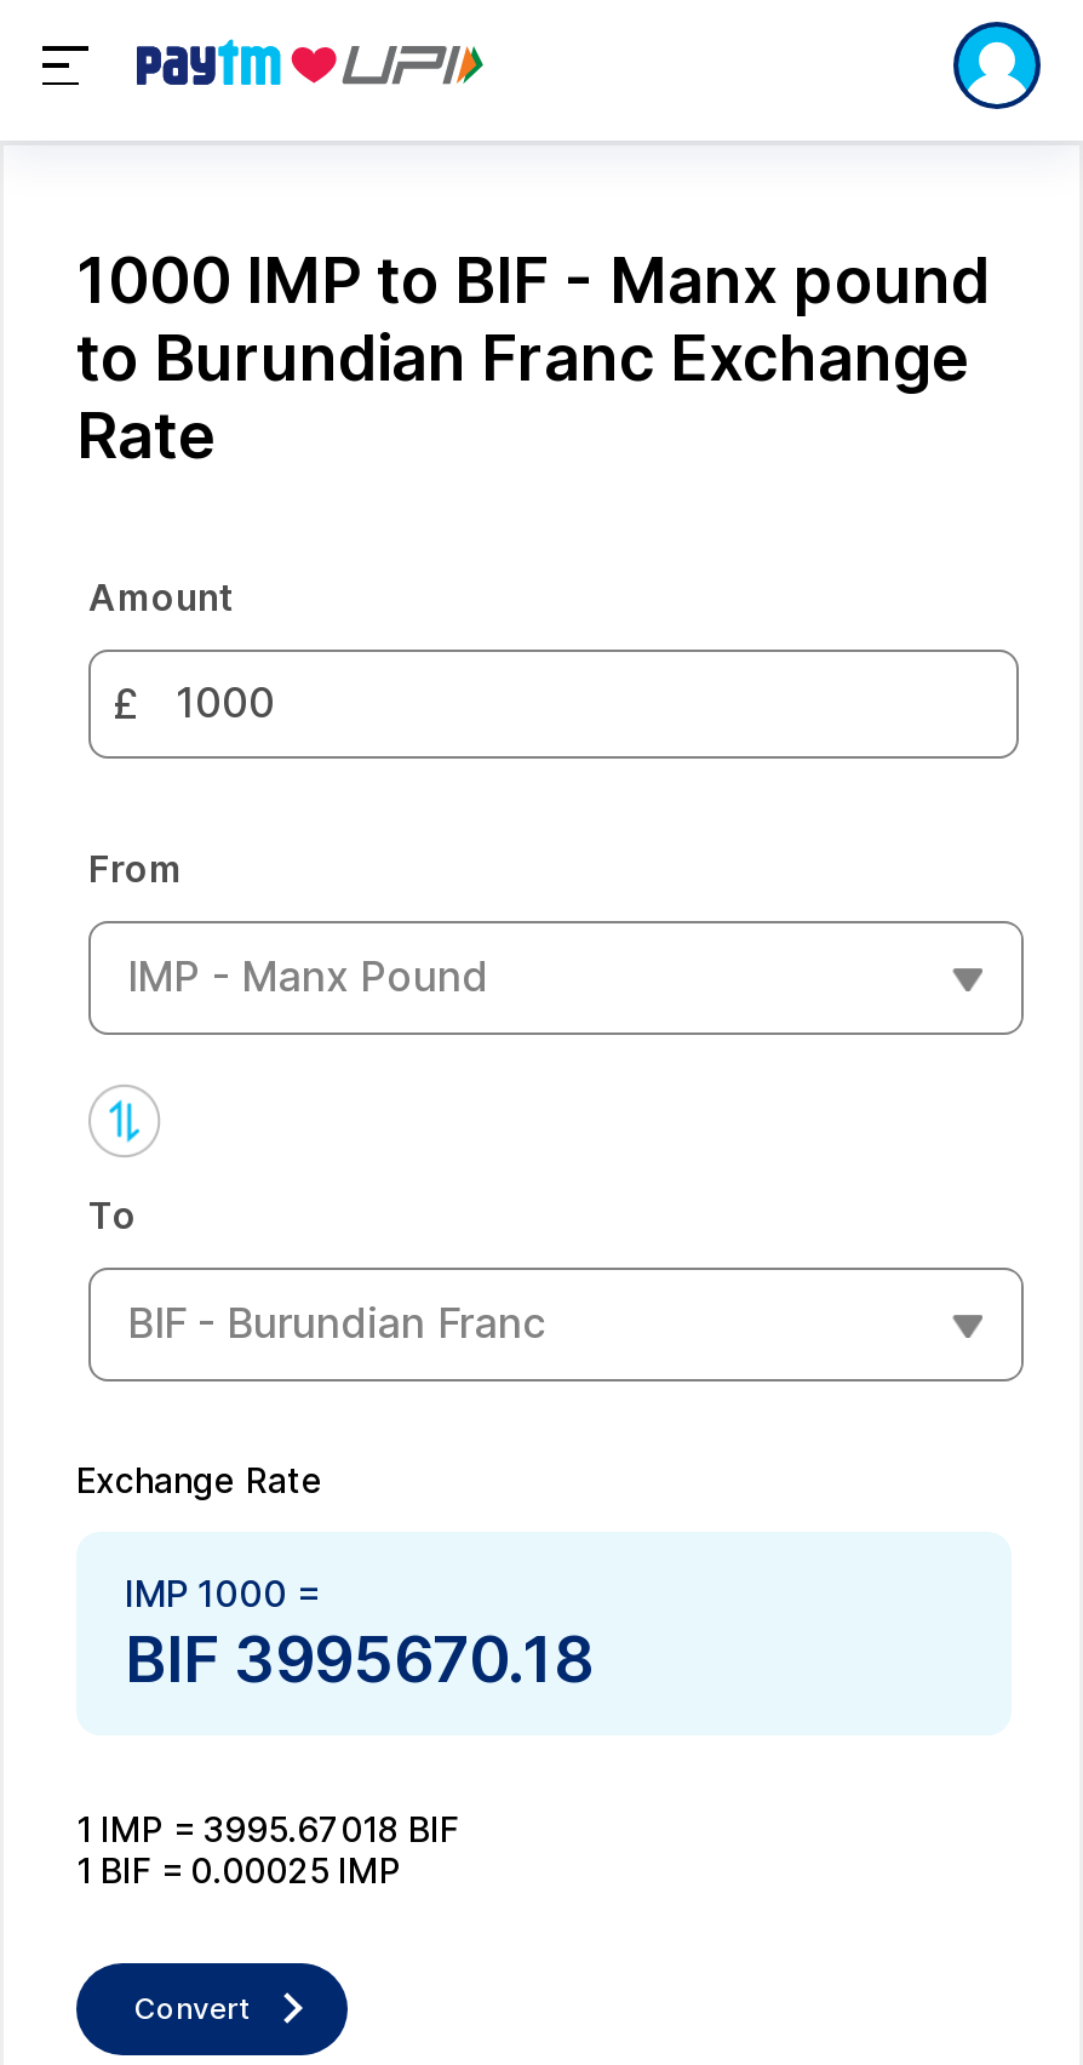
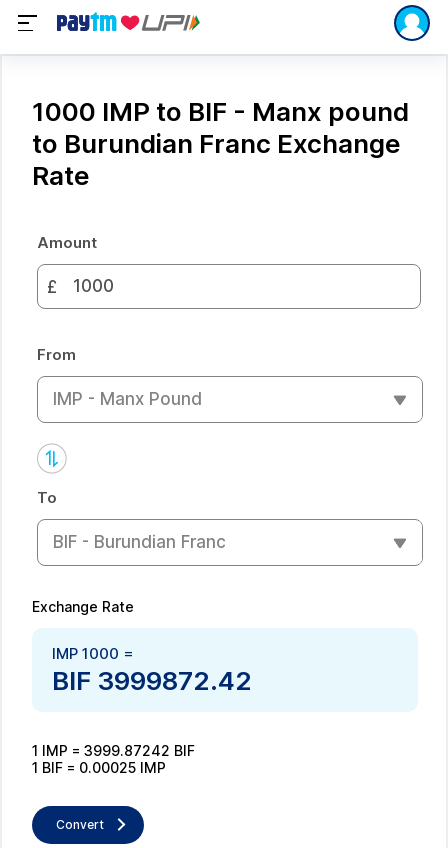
- BIF 3995670.18
+ BIF 3999872.42

- 1 IMP = 3995.67018 BIF
+ 1 IMP = 3999.87242 BIF
